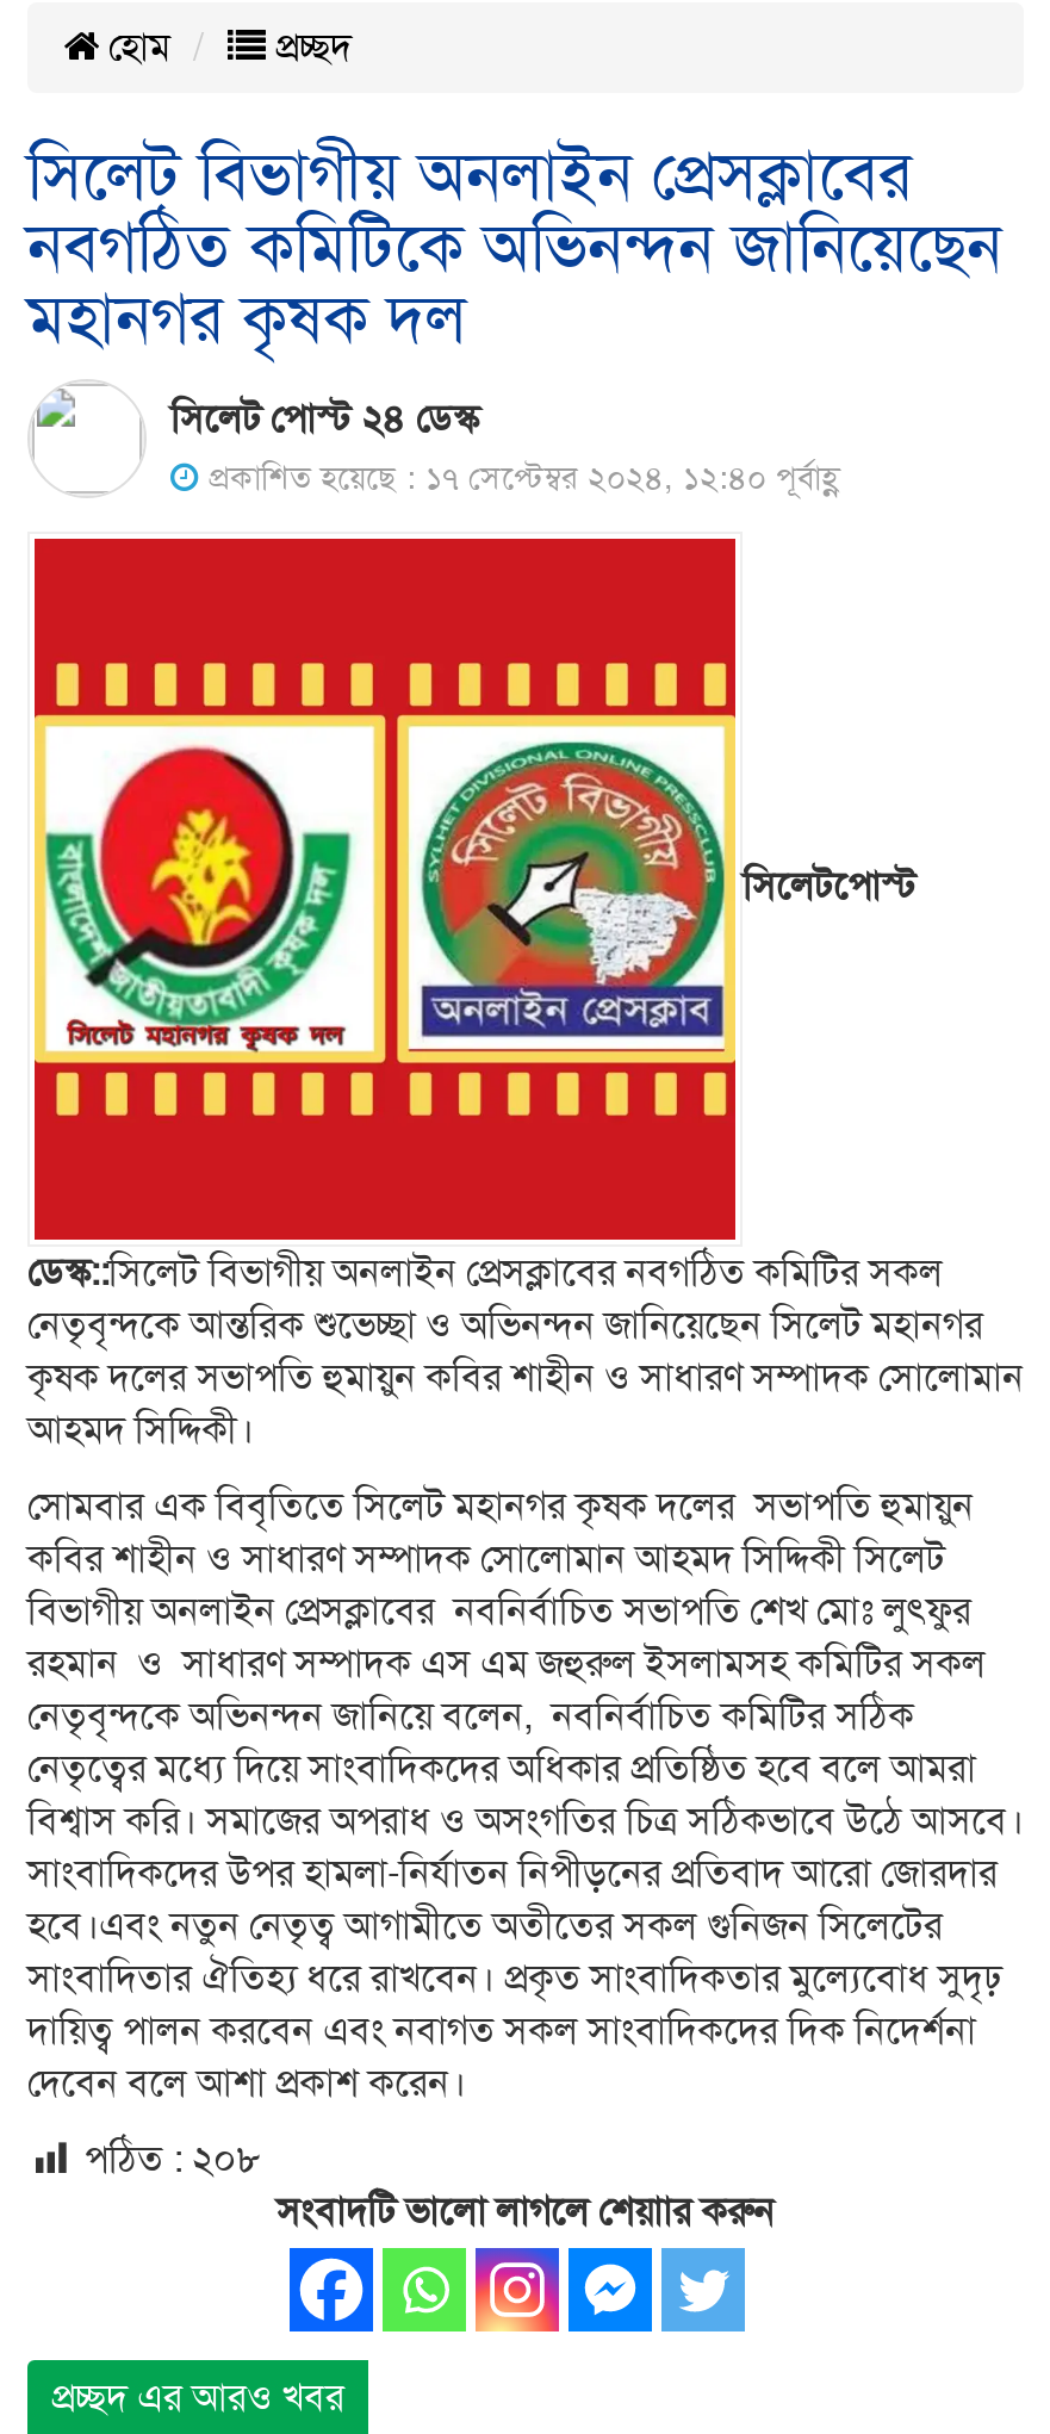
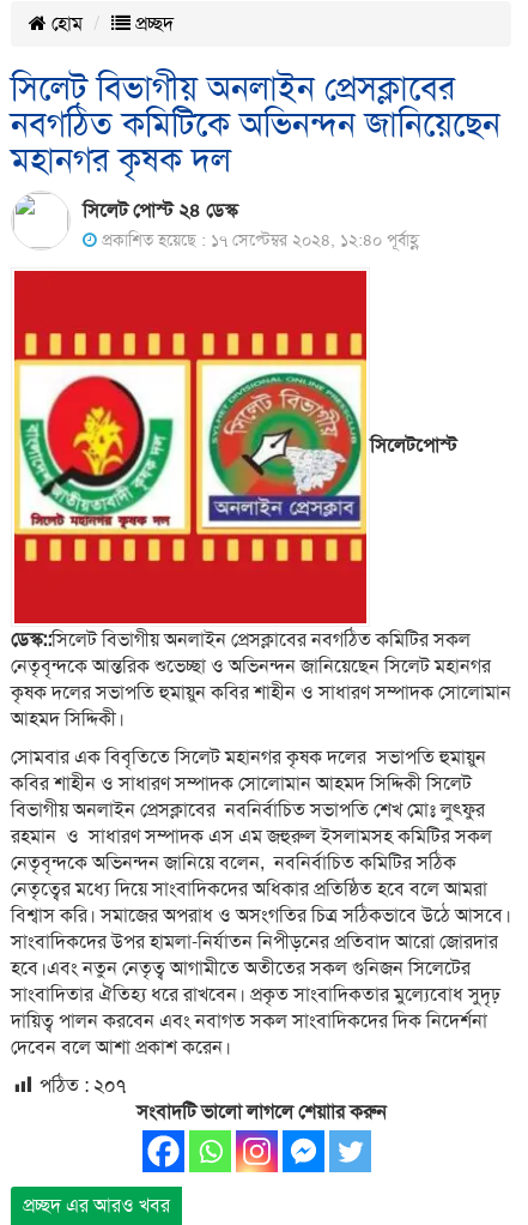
- পঠিত : ২০৮
+ পঠিত : ২০৭
